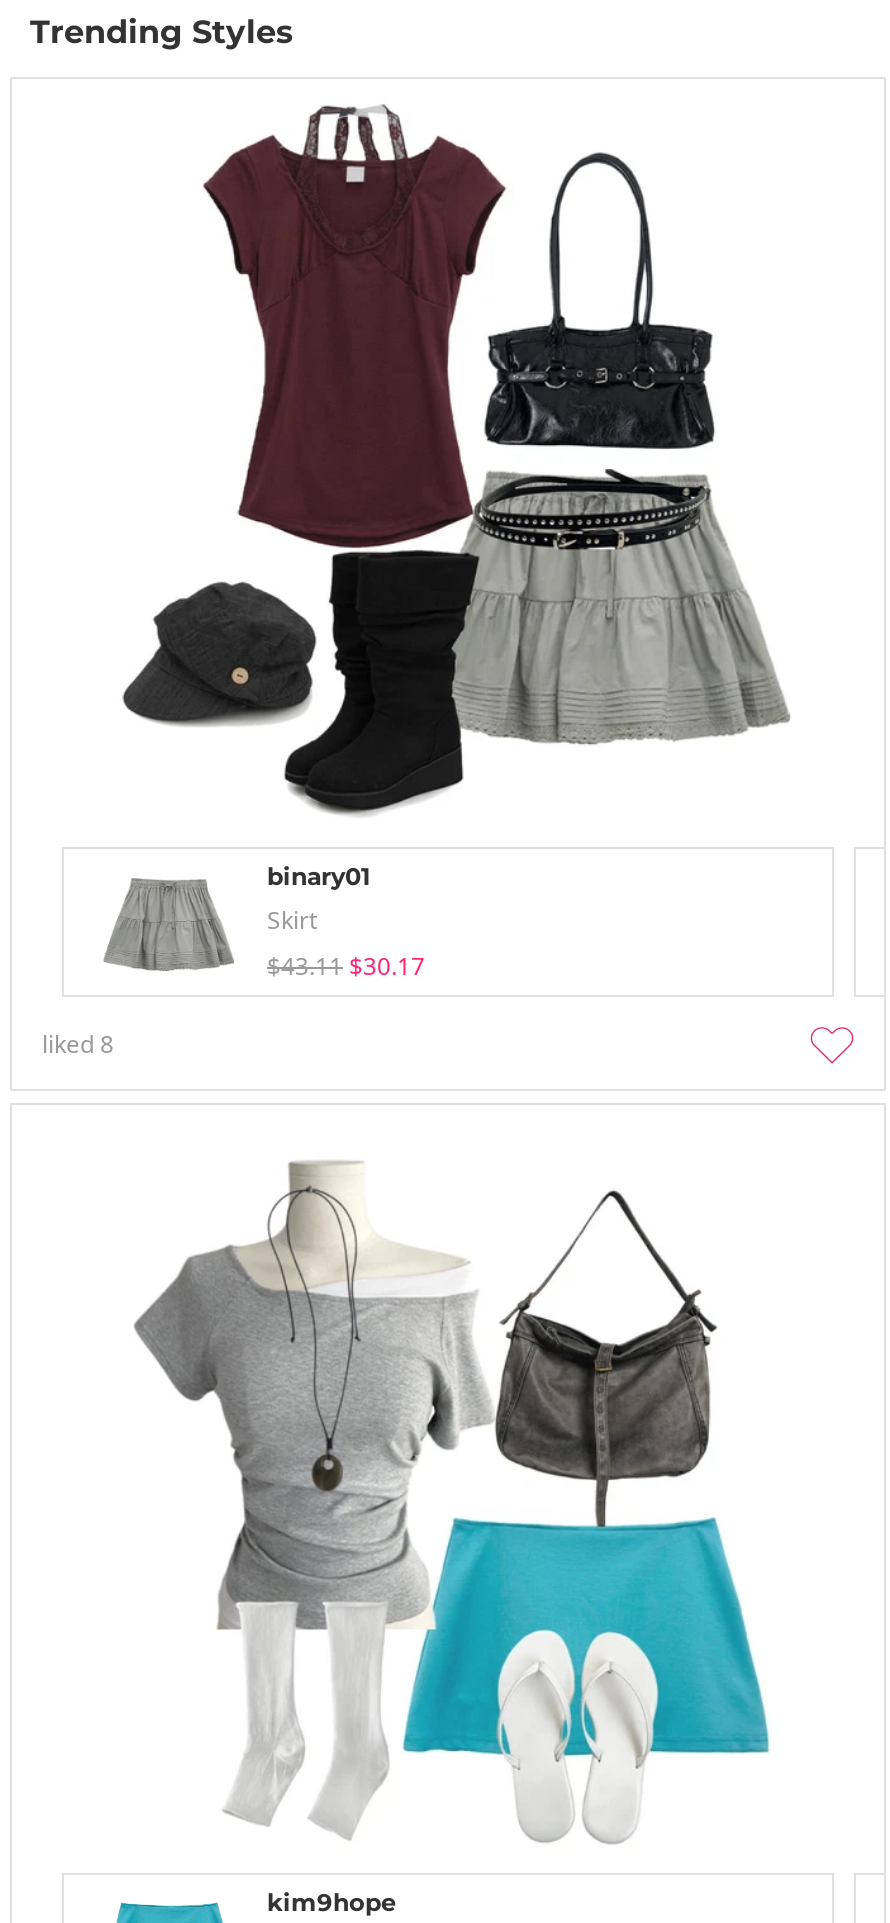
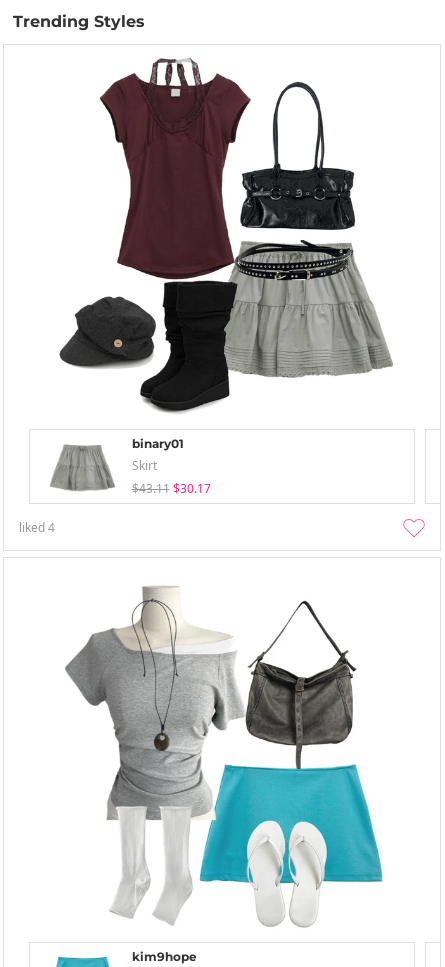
- liked 8
+ liked 4
